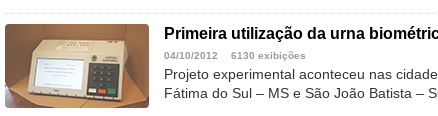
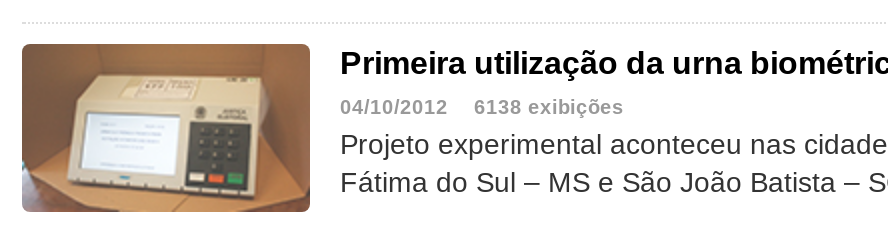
- 04/10/2012 6130 exibições
+ 04/10/2012 6138 exibições
